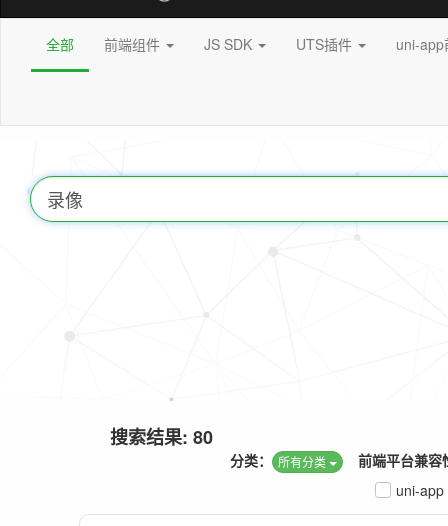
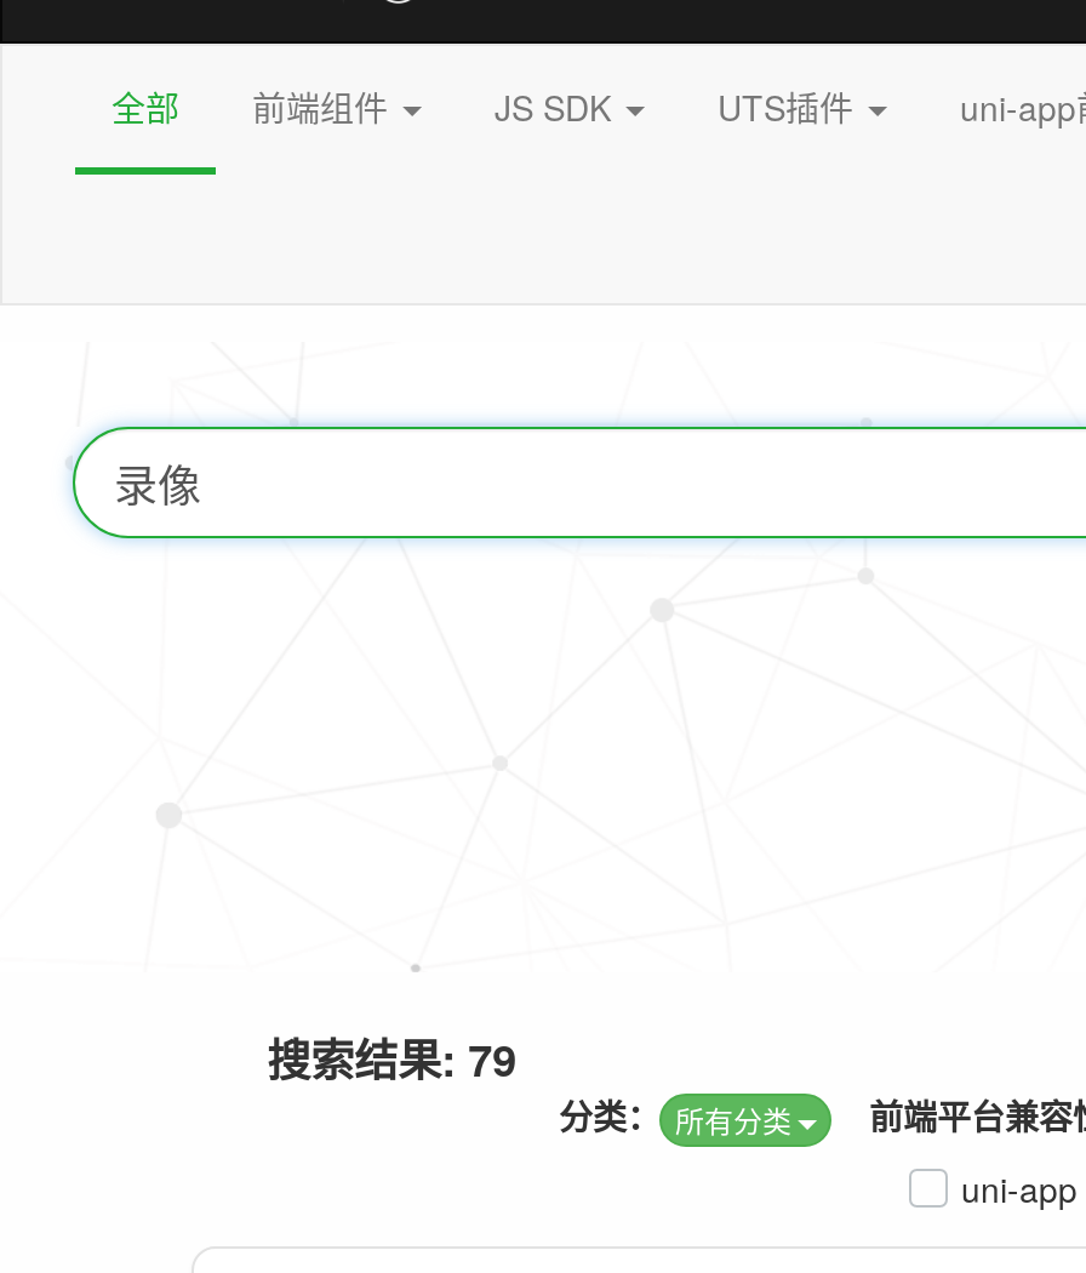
- 搜索结果: 80
+ 搜索结果: 79
